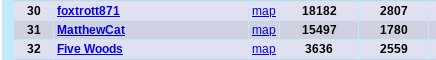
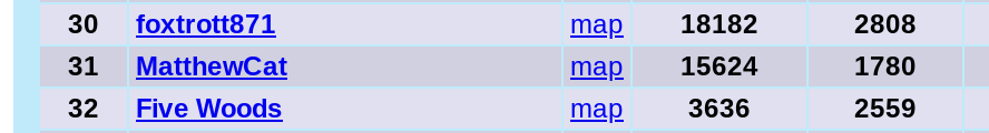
- 2807
+ 2808

- map 15497
+ map 15624
